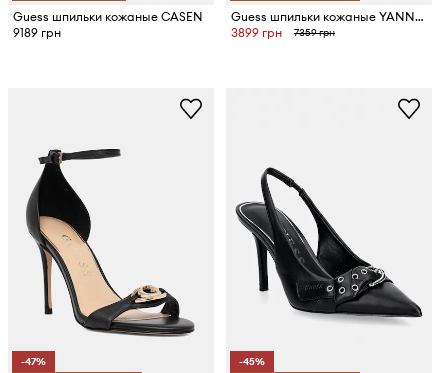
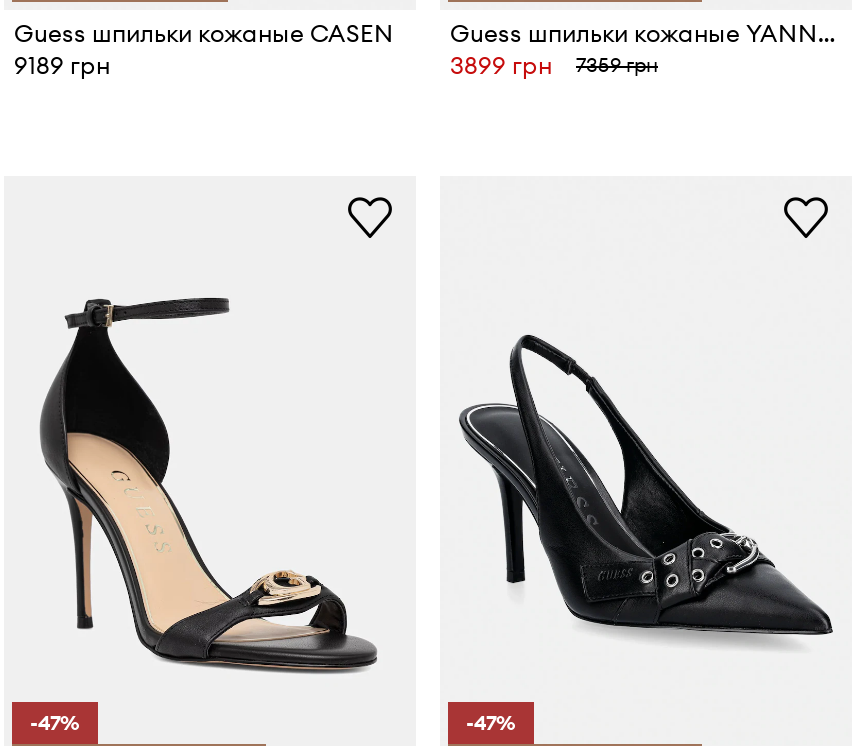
- -45%
+ -47%
